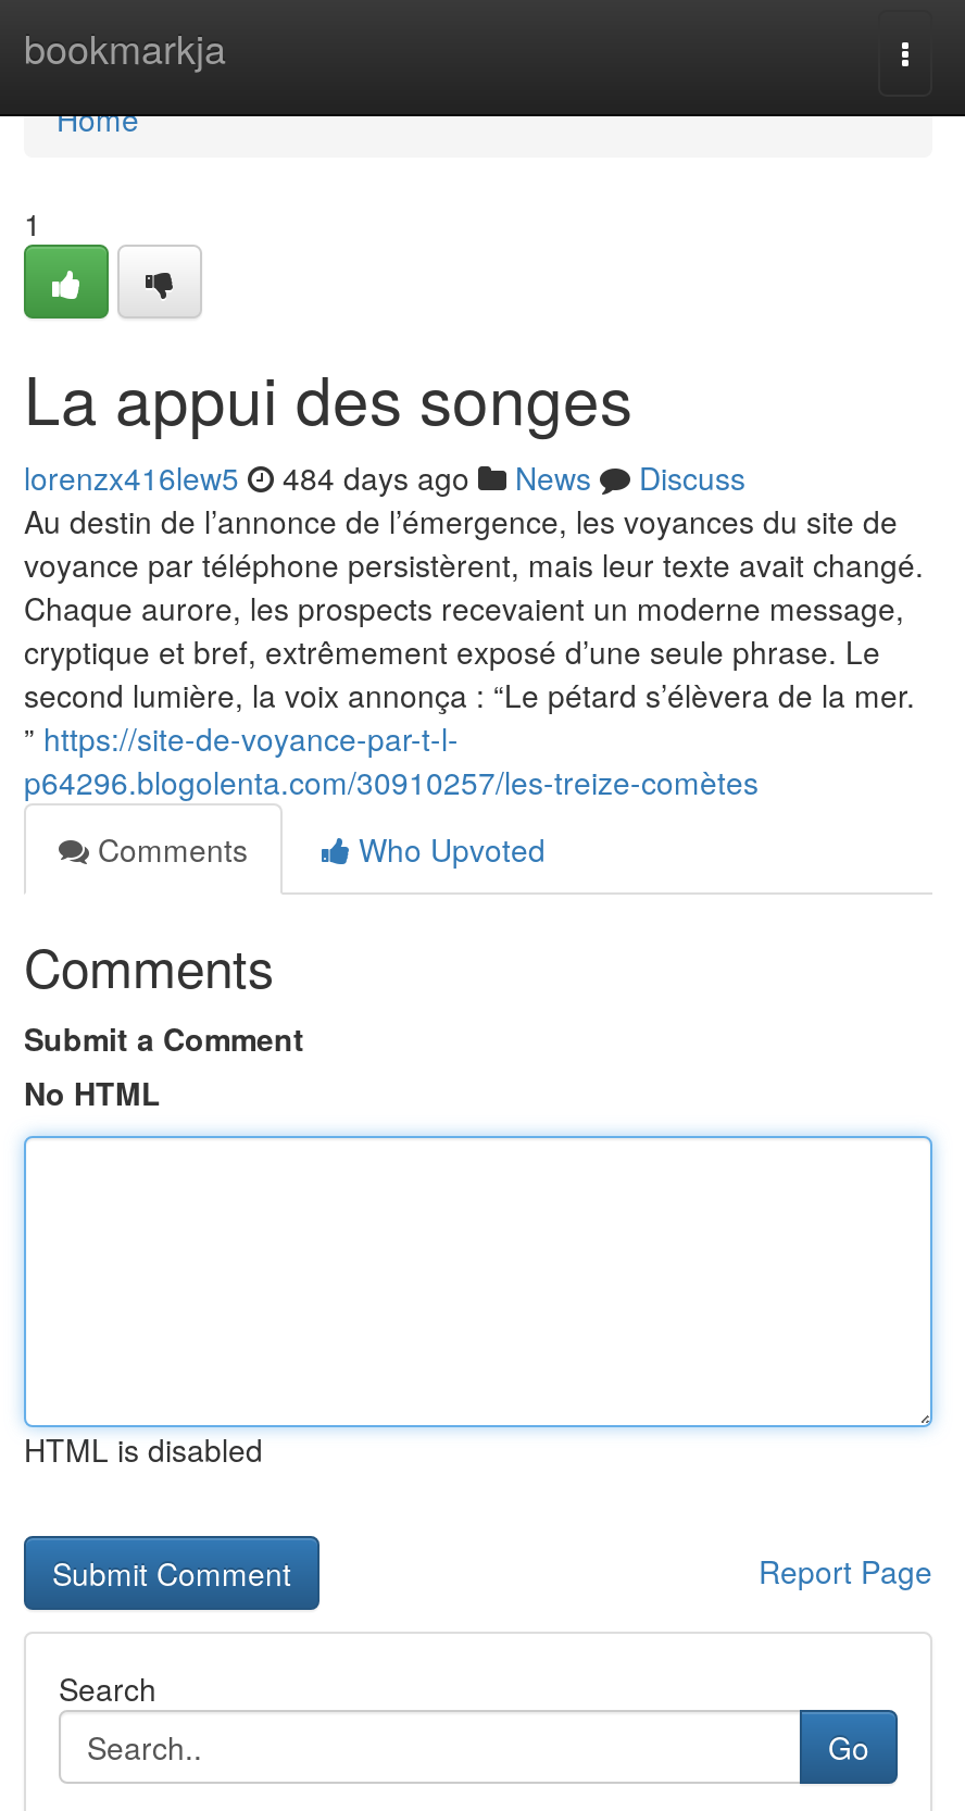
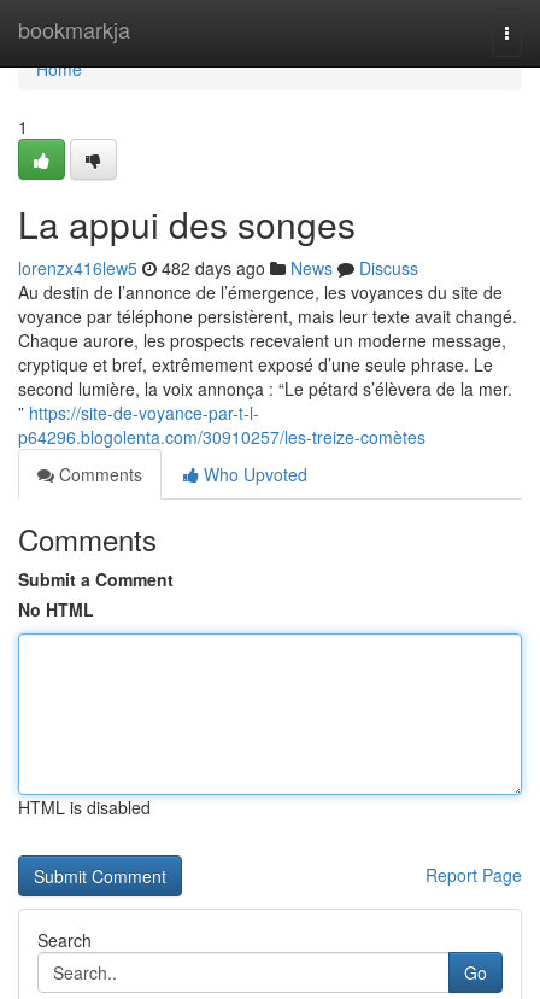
- lorenzx416lew5 484 days ago News Discuss
+ lorenzx416lew5 482 days ago News Discuss
